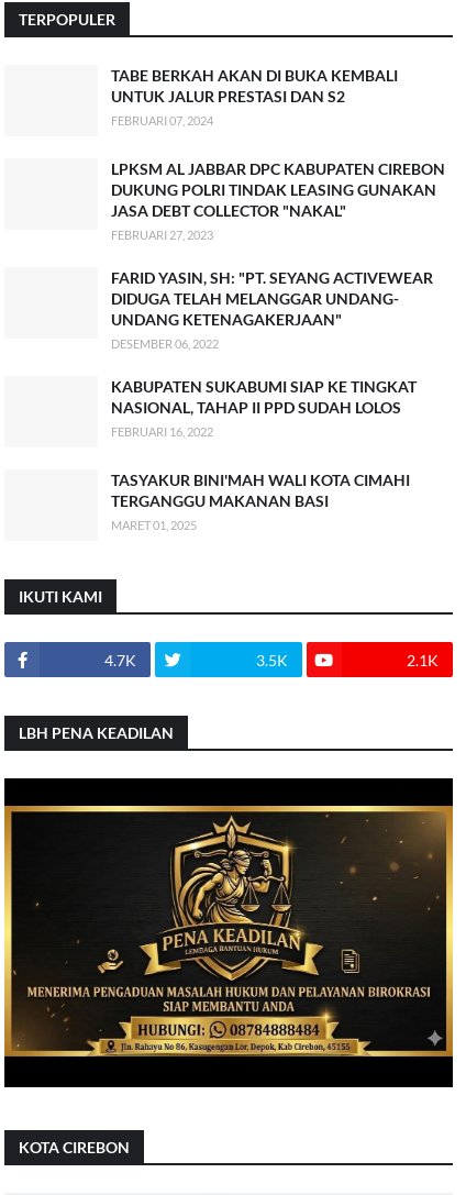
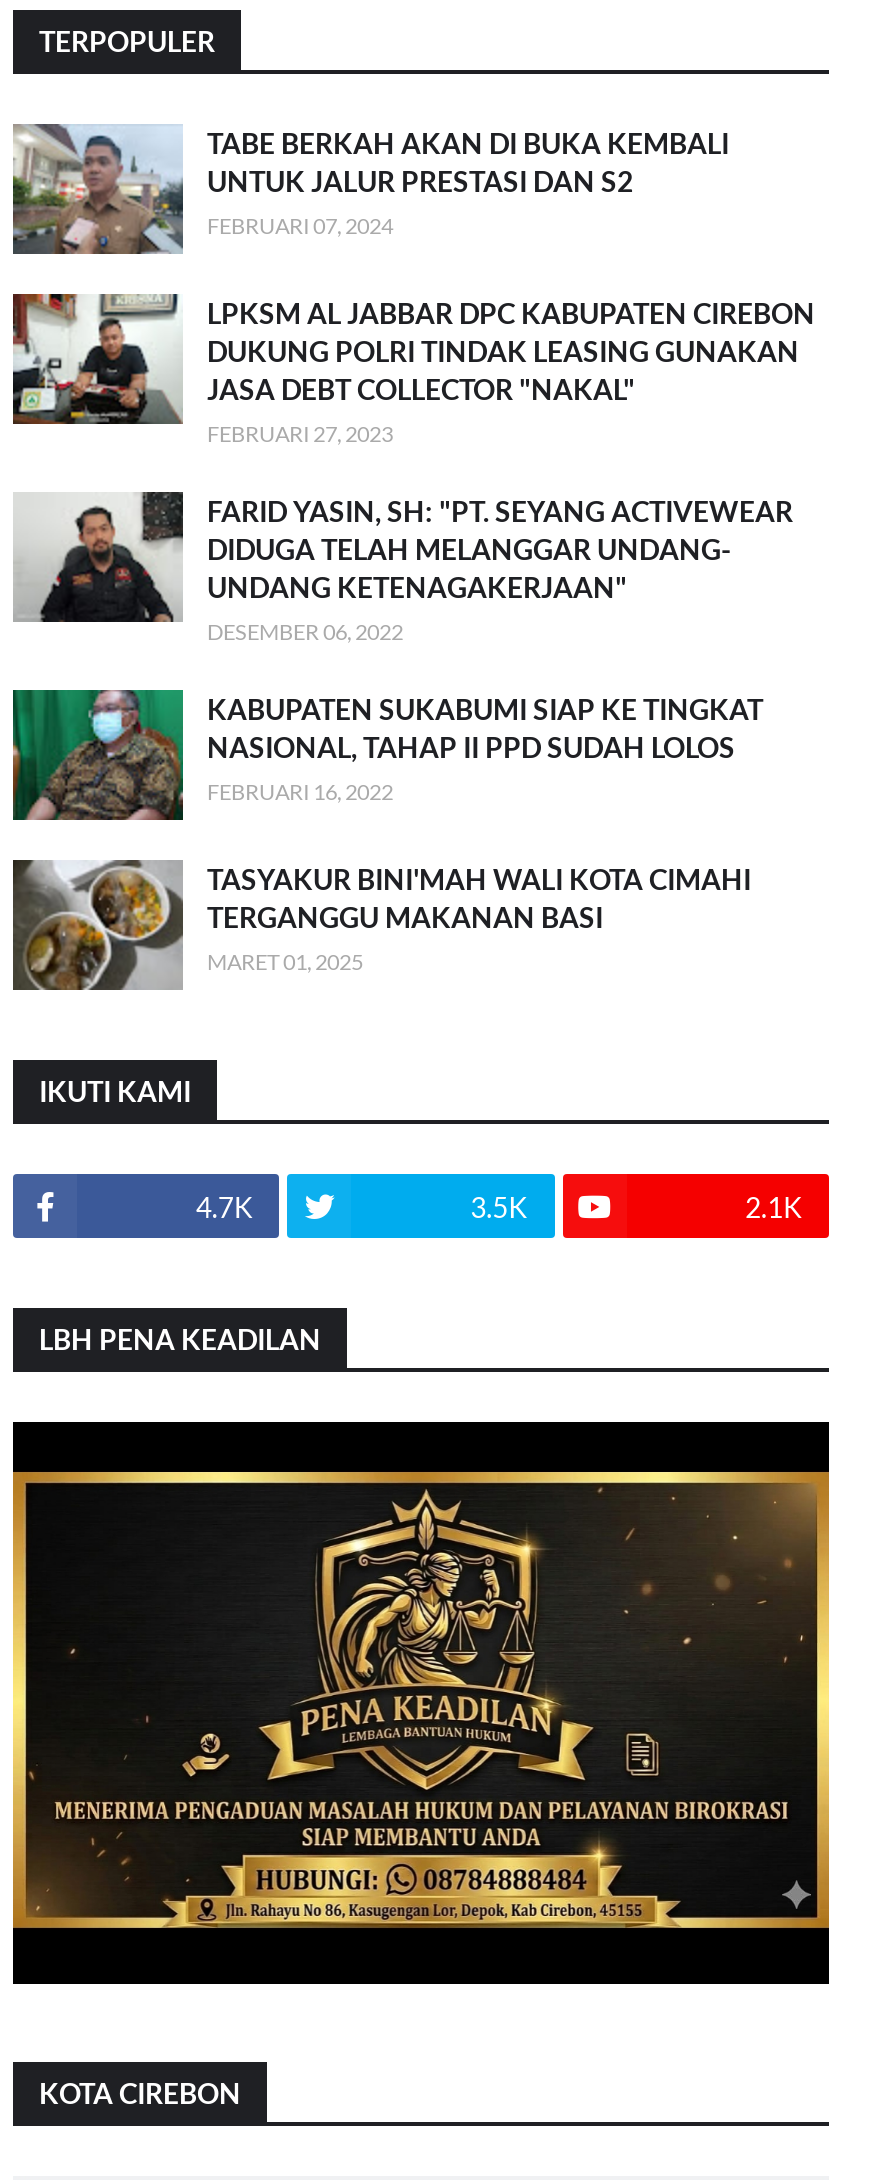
+ [image]

+ [image]

+ [image]

+ [image]

+ [image]
